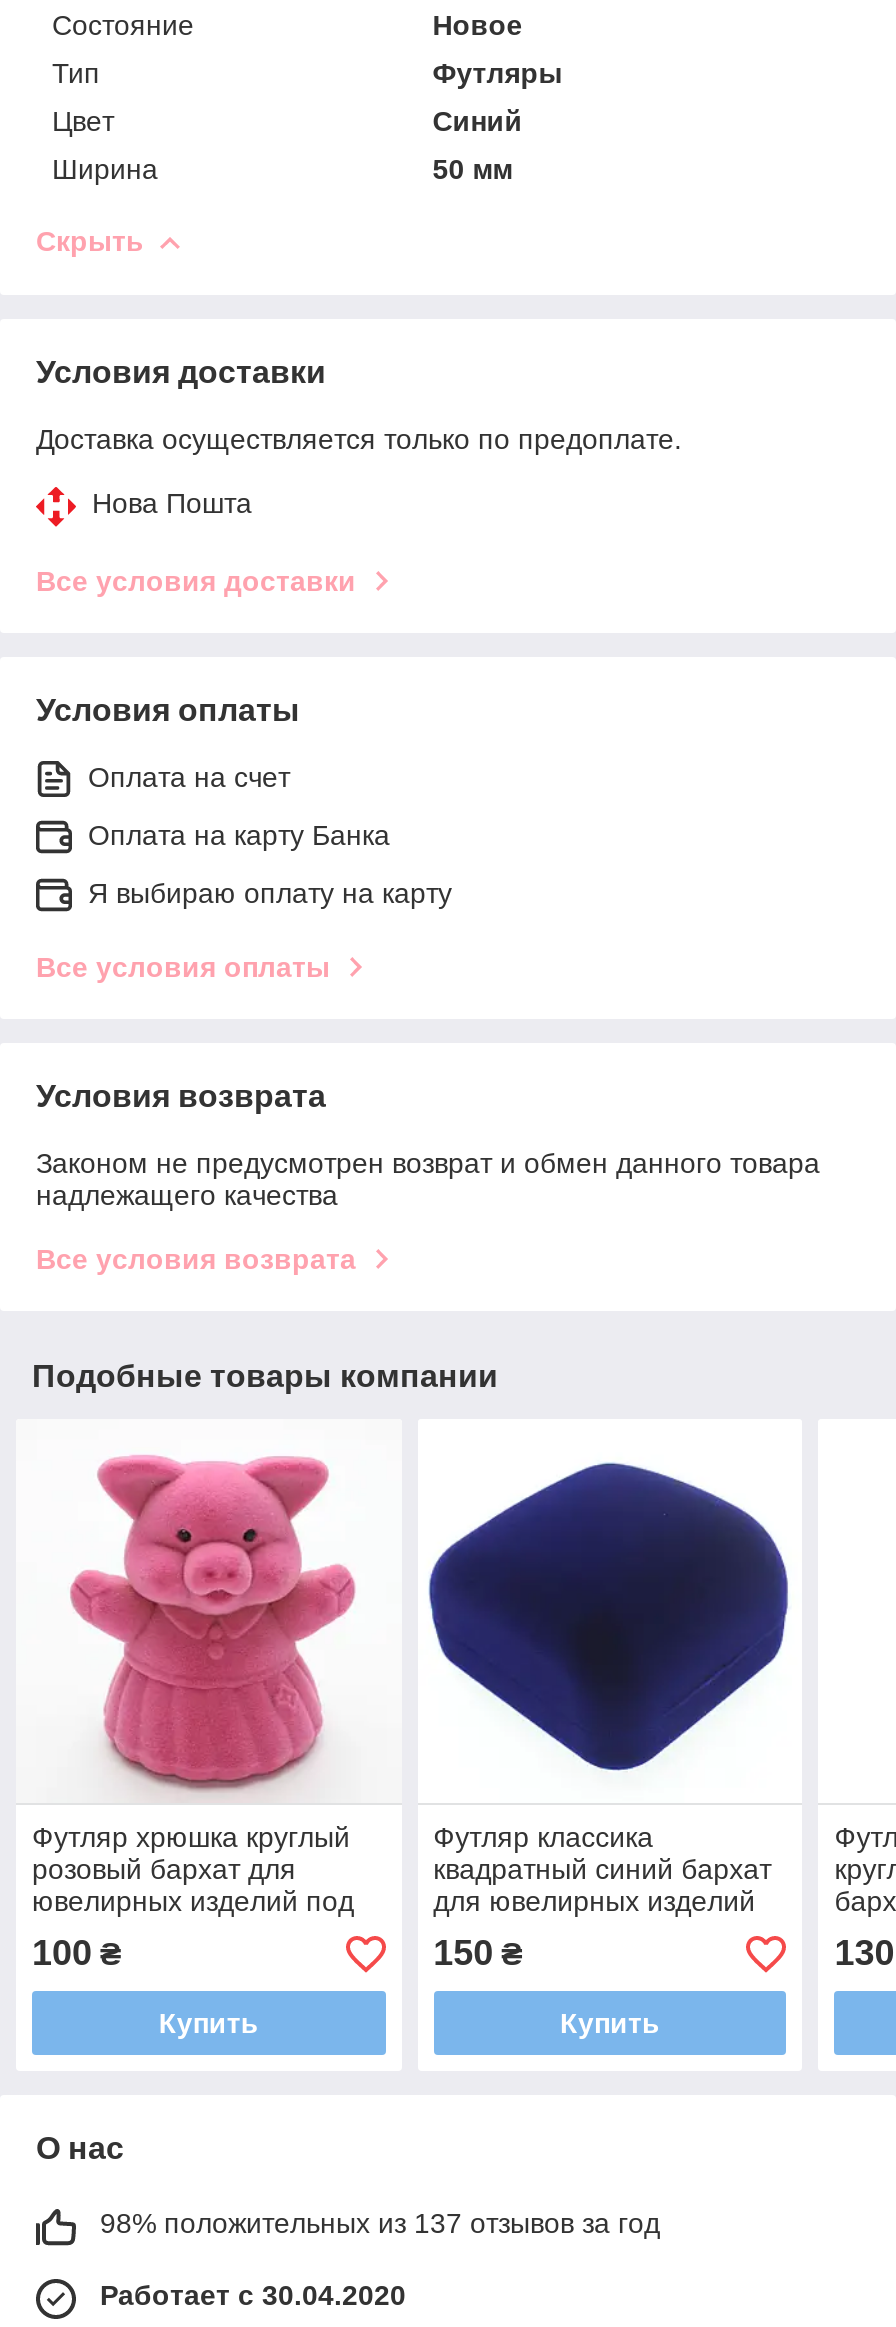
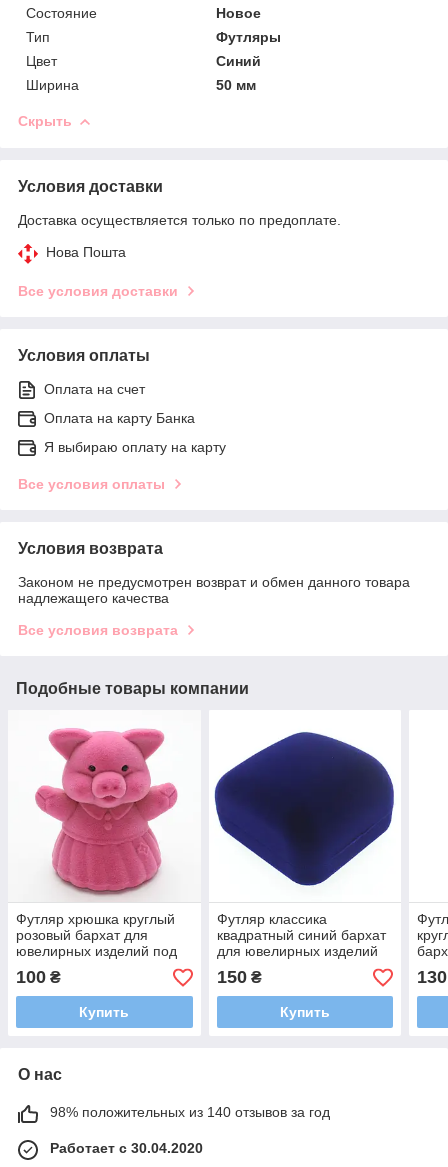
- 98% положительных из 137 отзывов за год
+ 98% положительных из 140 отзывов за год
